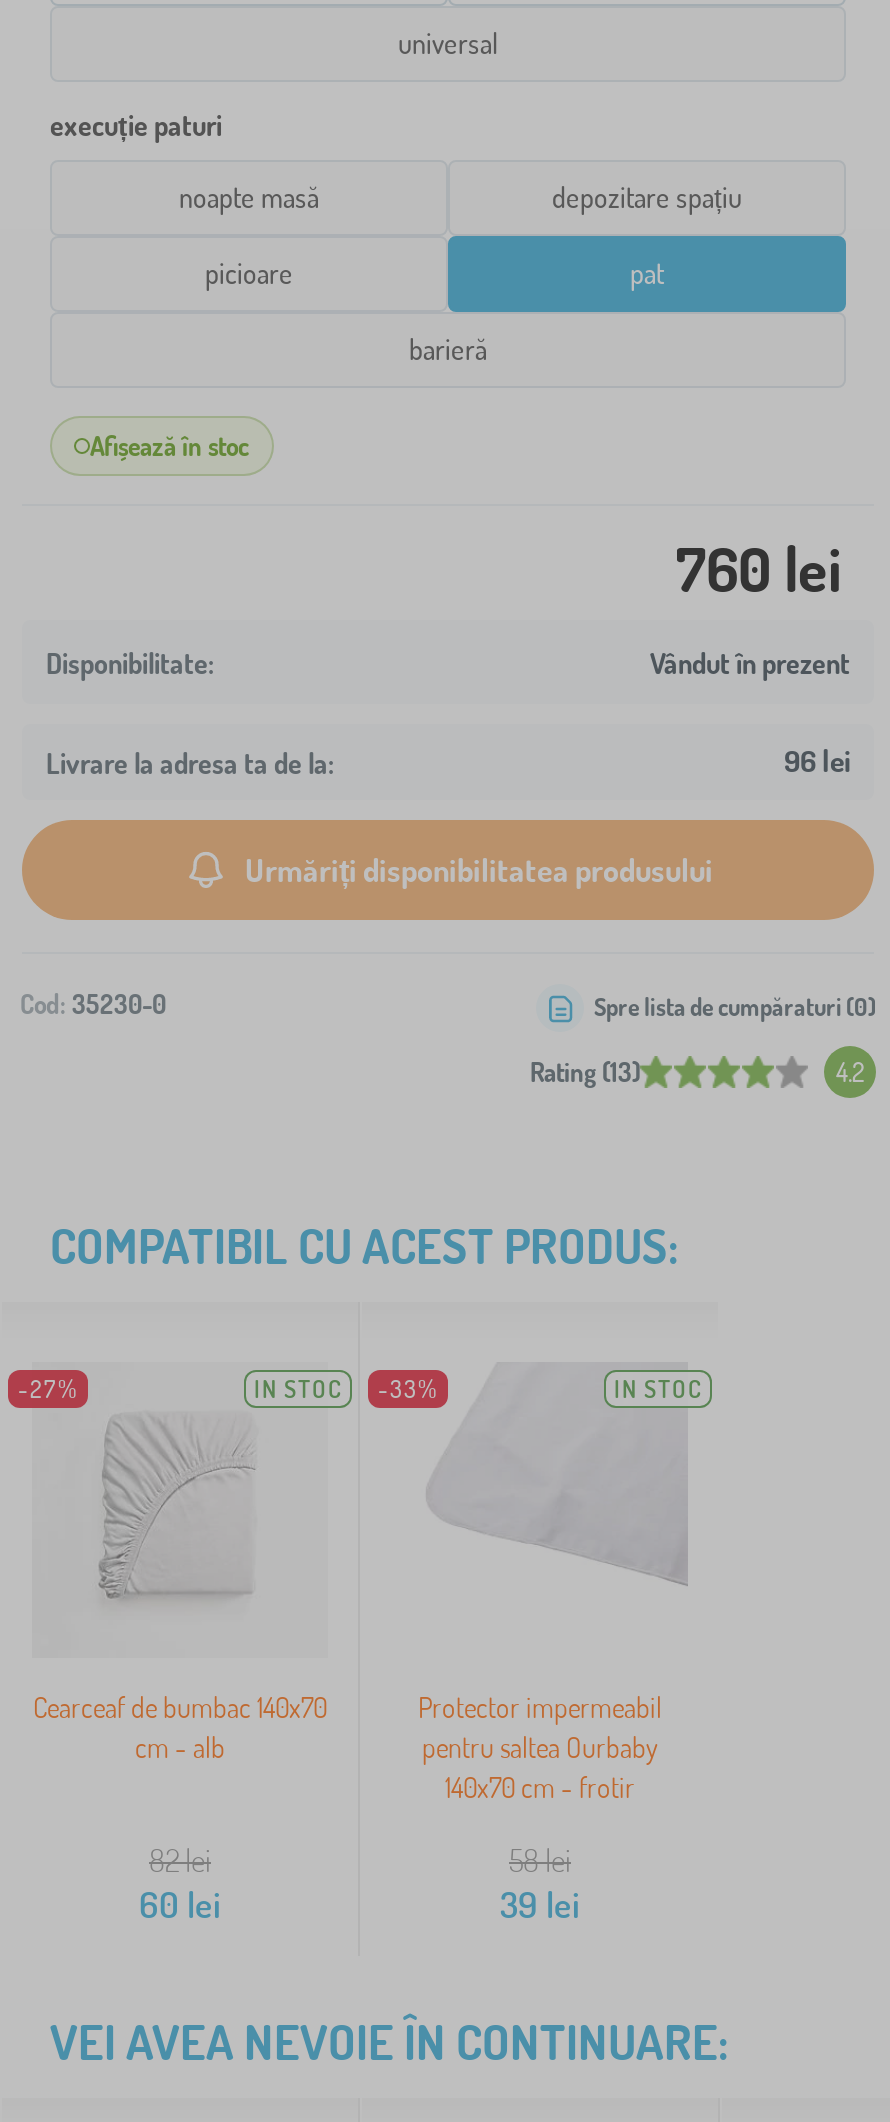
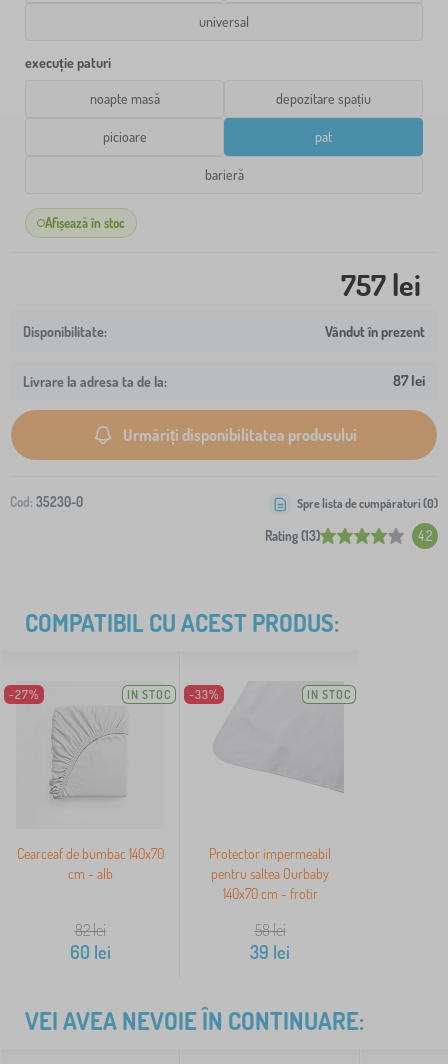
- 760 lei
+ 757 lei

- 96 lei
+ 87 lei
